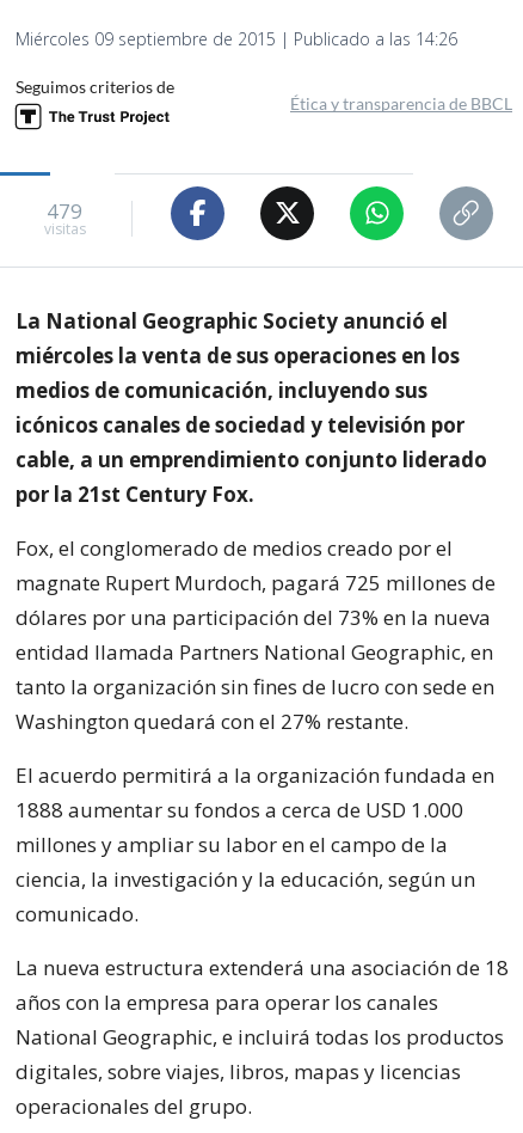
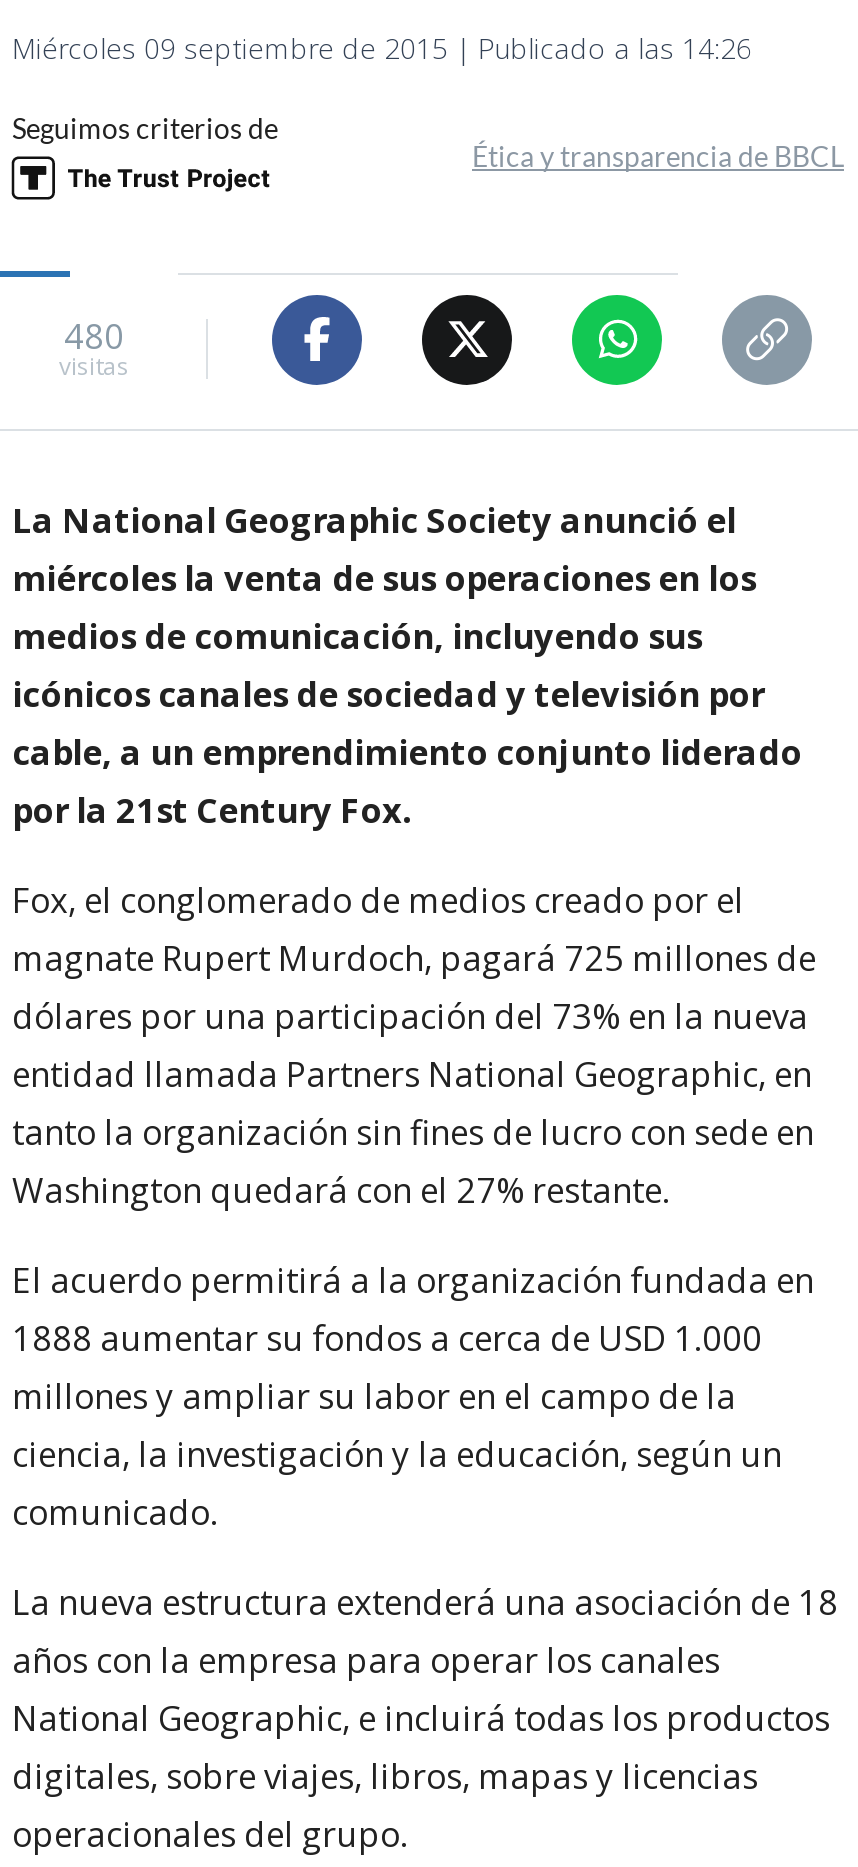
- 479
+ 480
